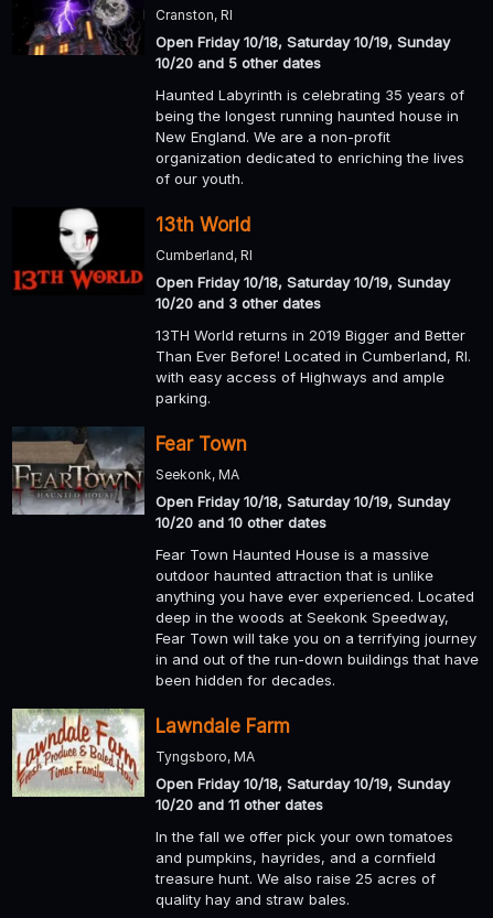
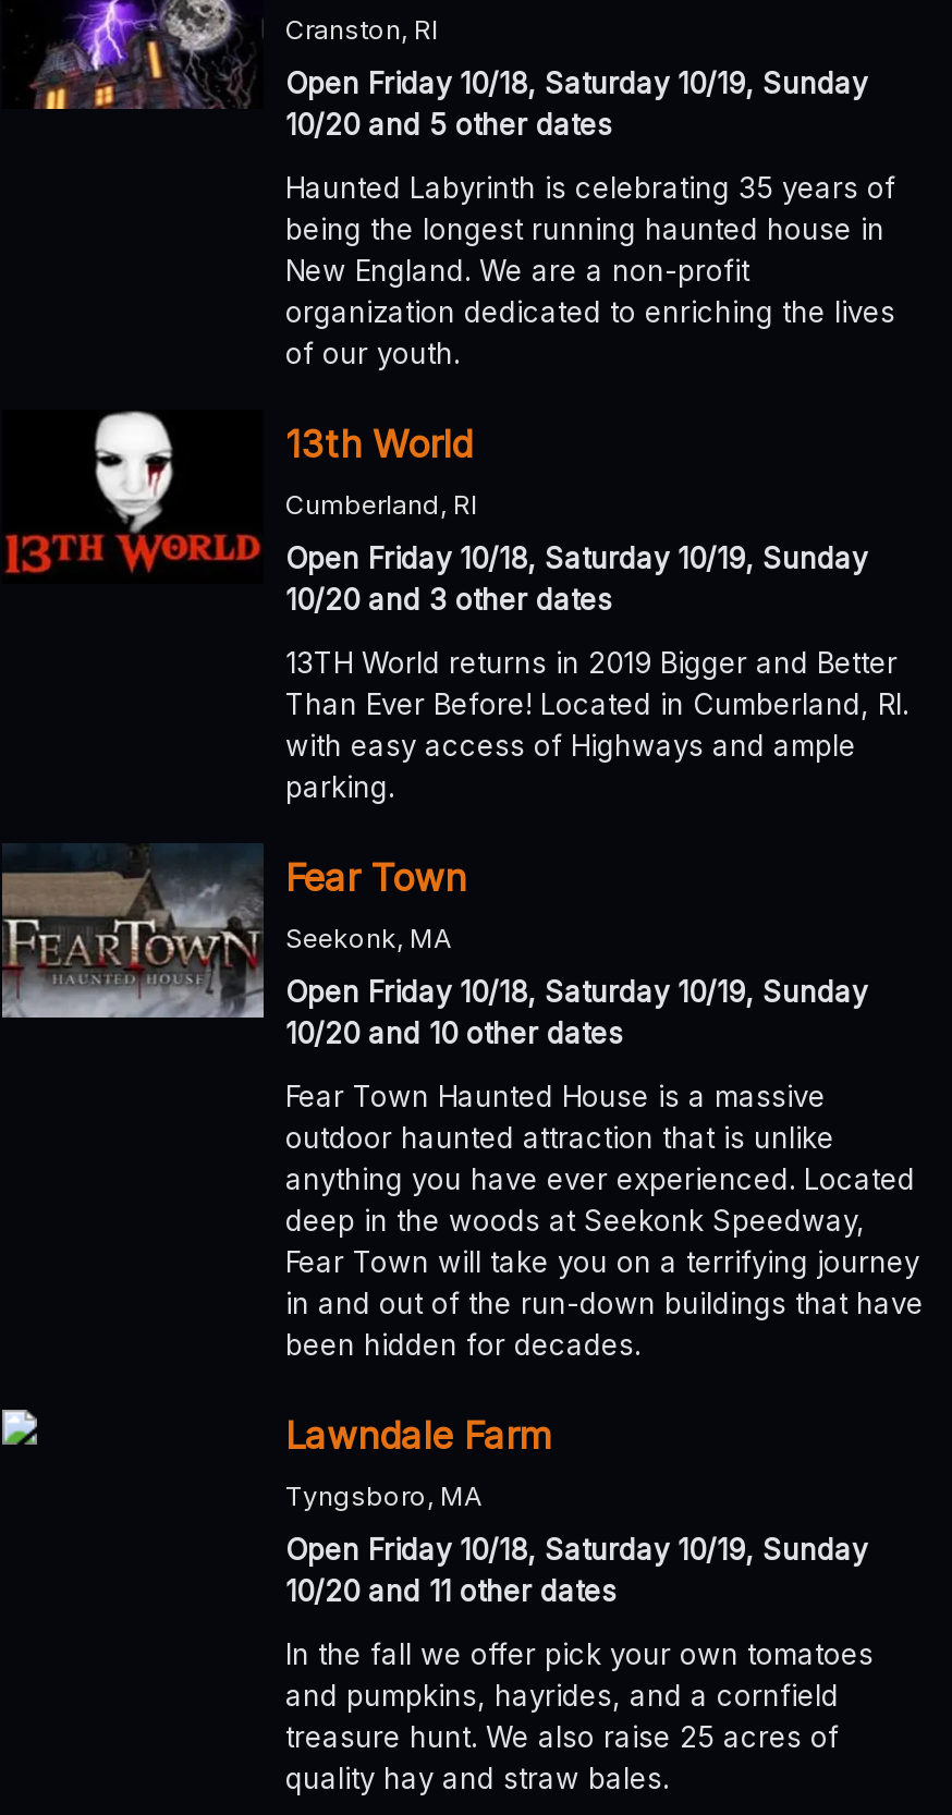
- [image]
